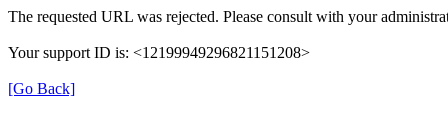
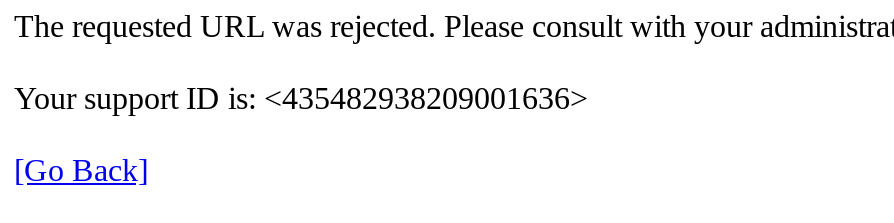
- Your support ID is: <12199949296821151208>
+ Your support ID is: <435482938209001636>
